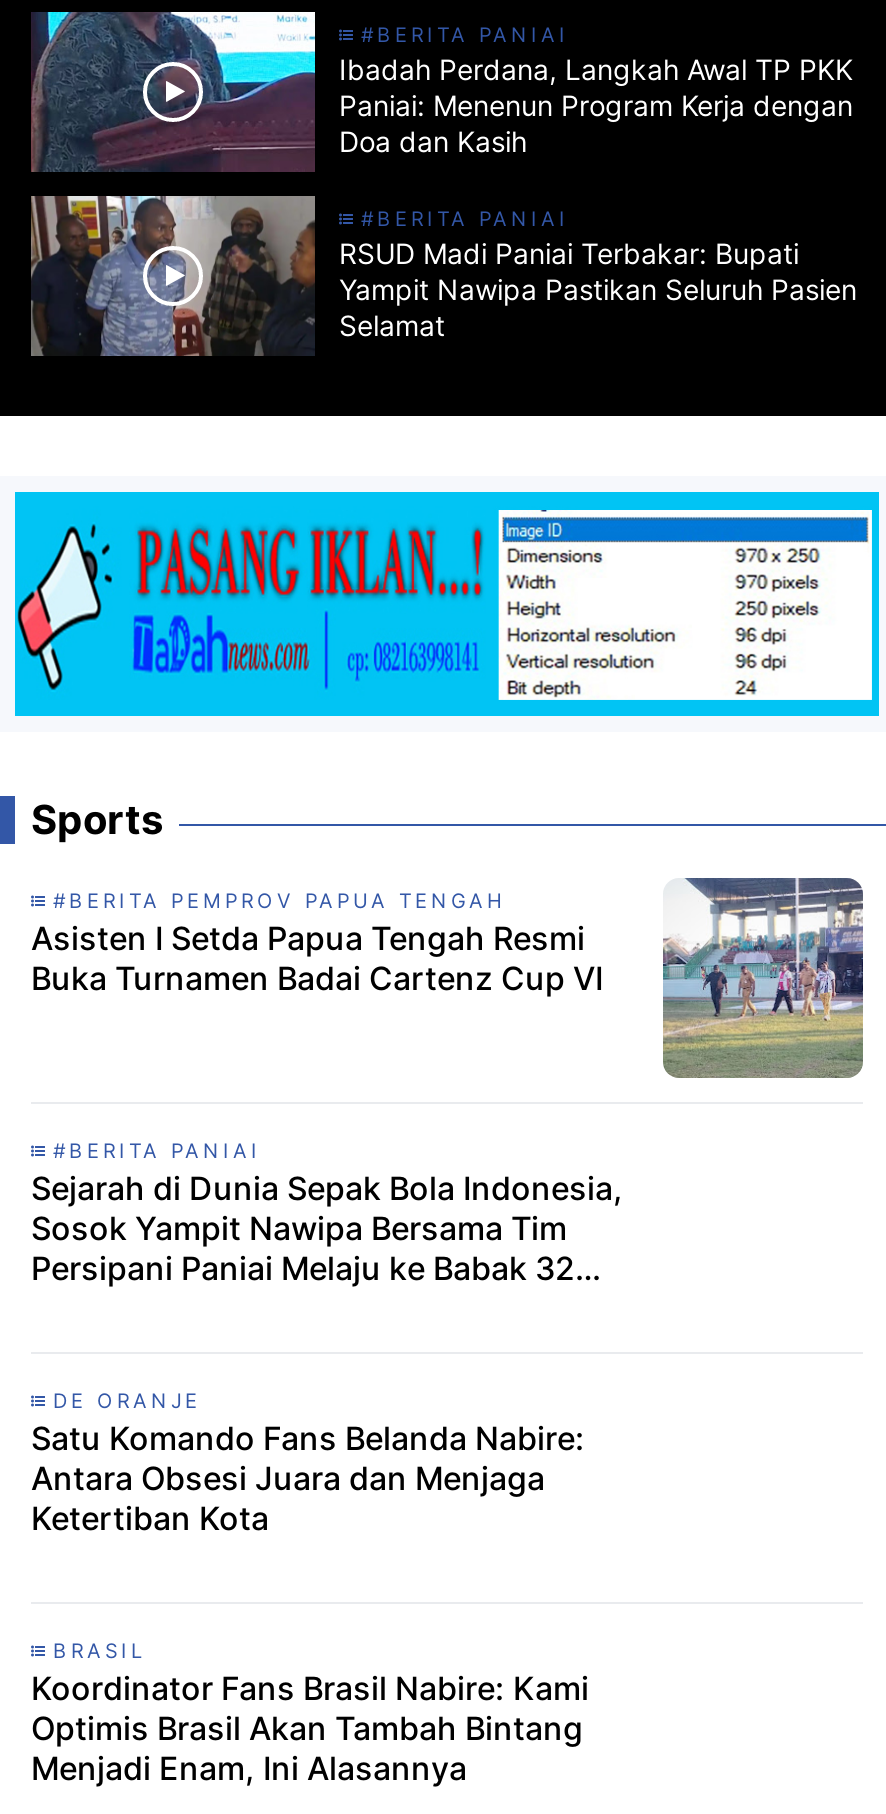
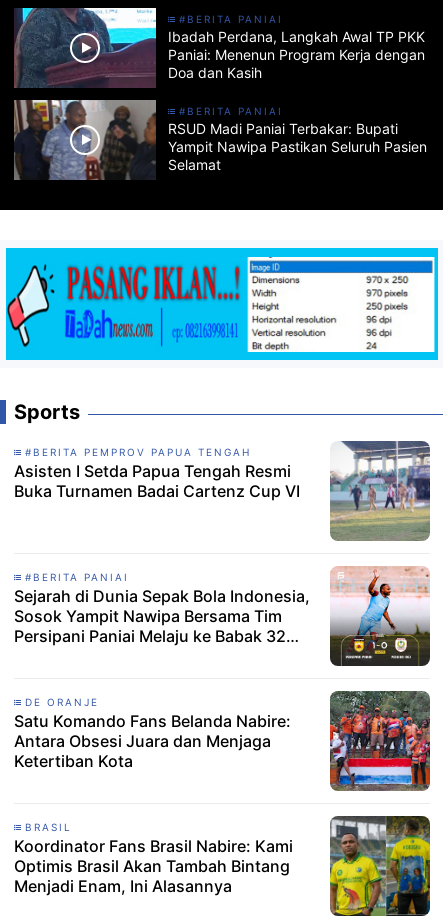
+ [image]

+ [image]

+ [image]
